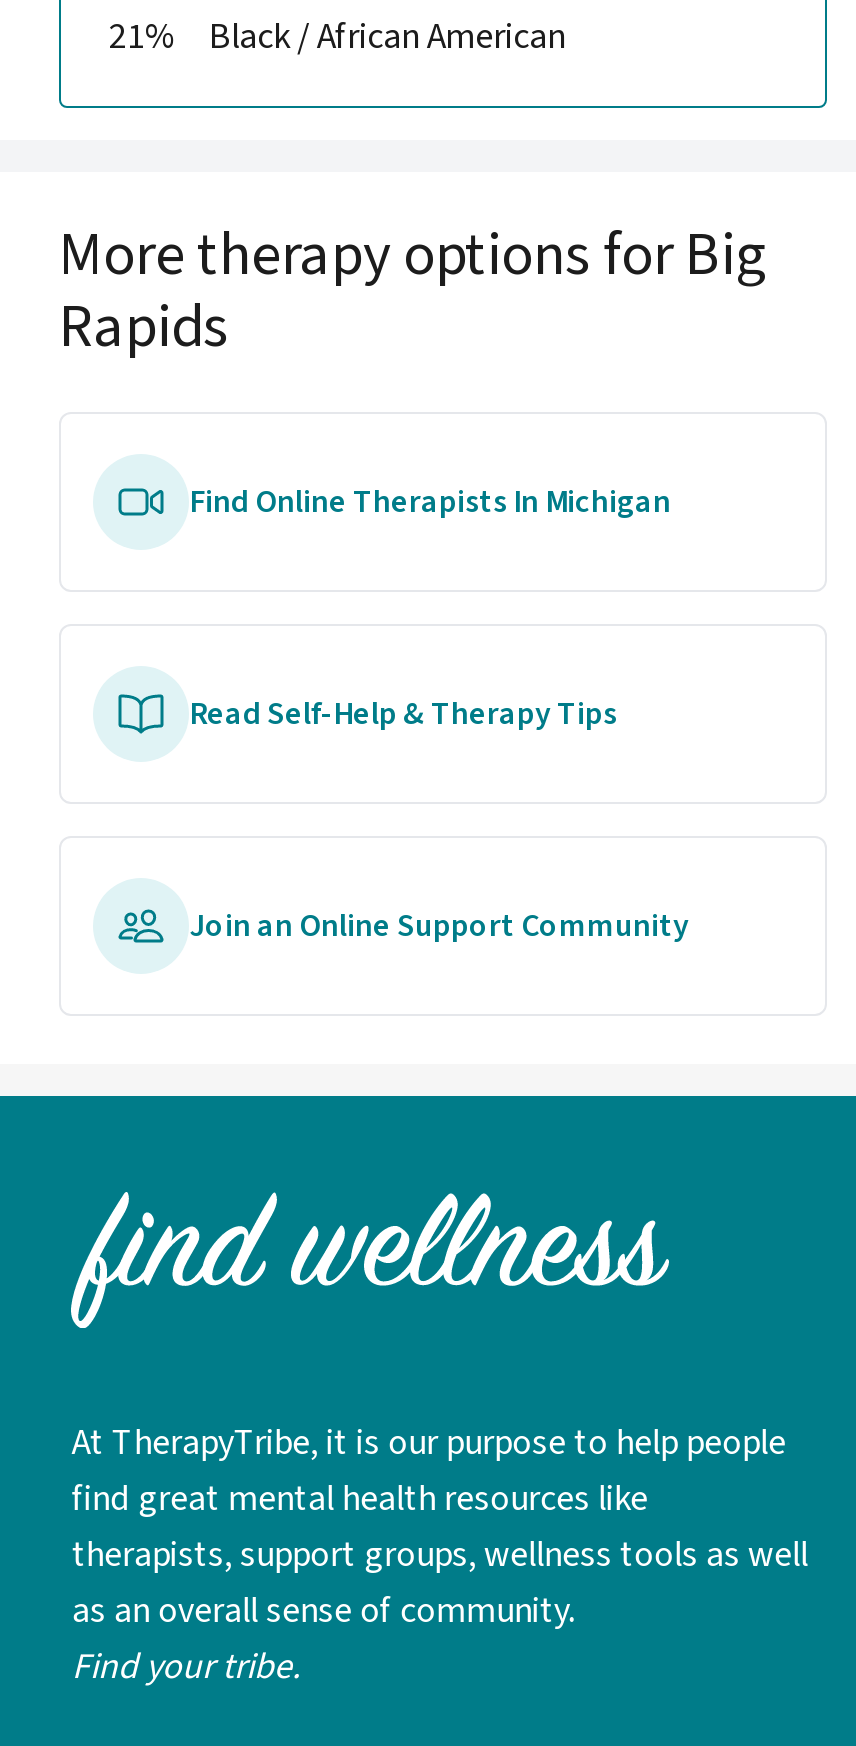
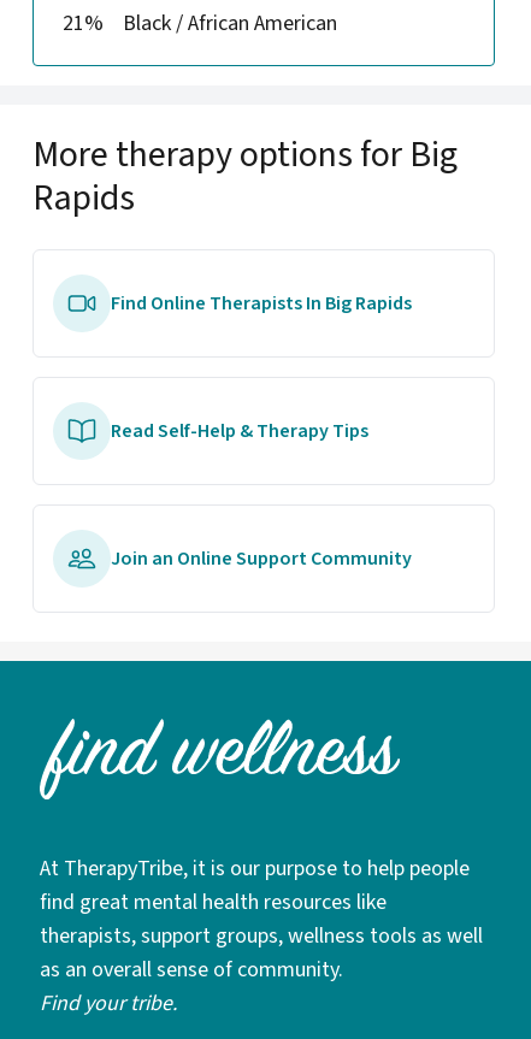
- Find Online Therapists In Michigan
+ Find Online Therapists In Big Rapids
